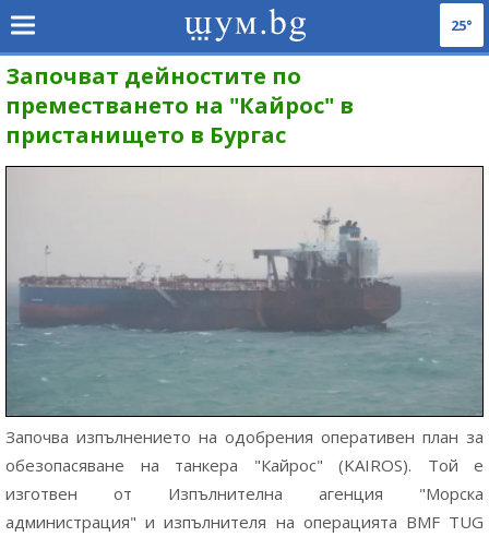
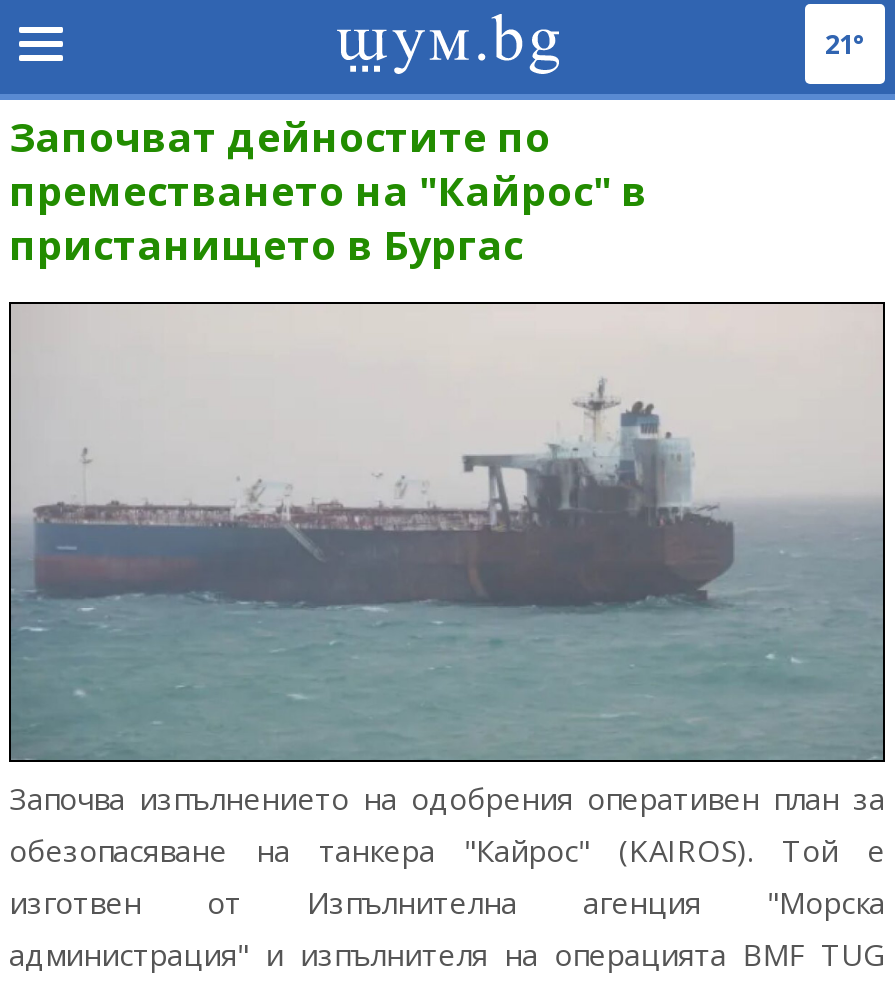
- 25°
+ 21°
